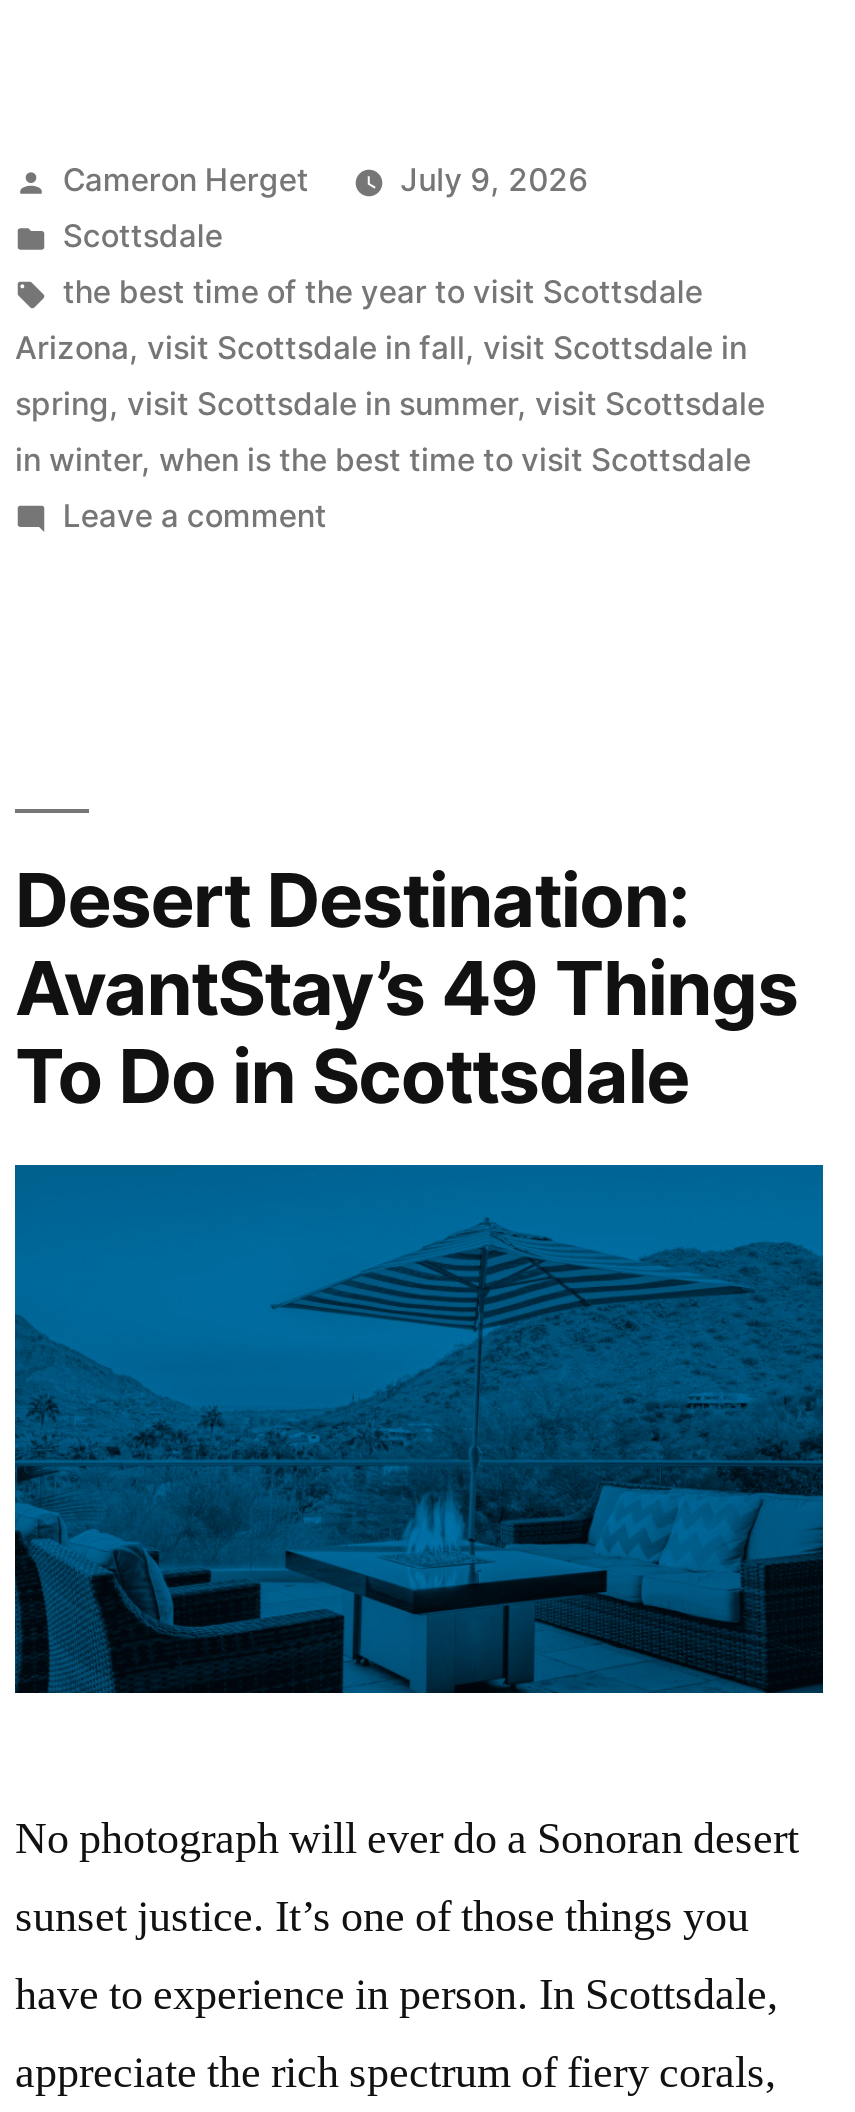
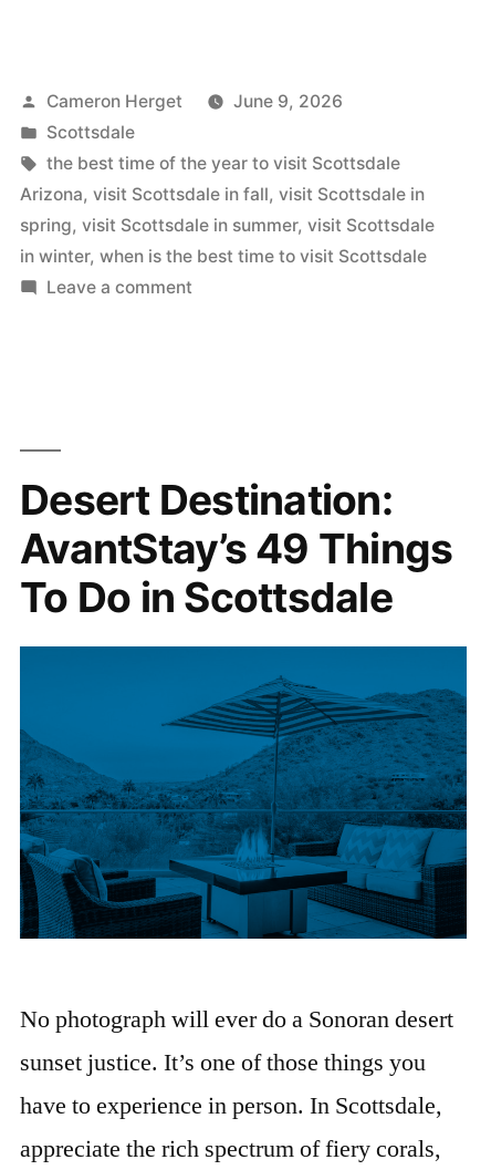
- July 9, 2026
+ June 9, 2026
